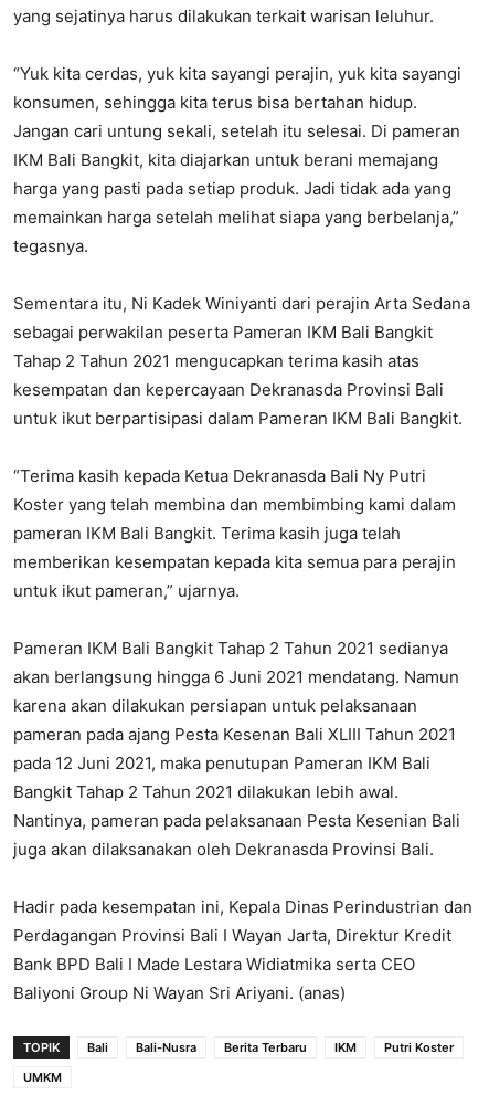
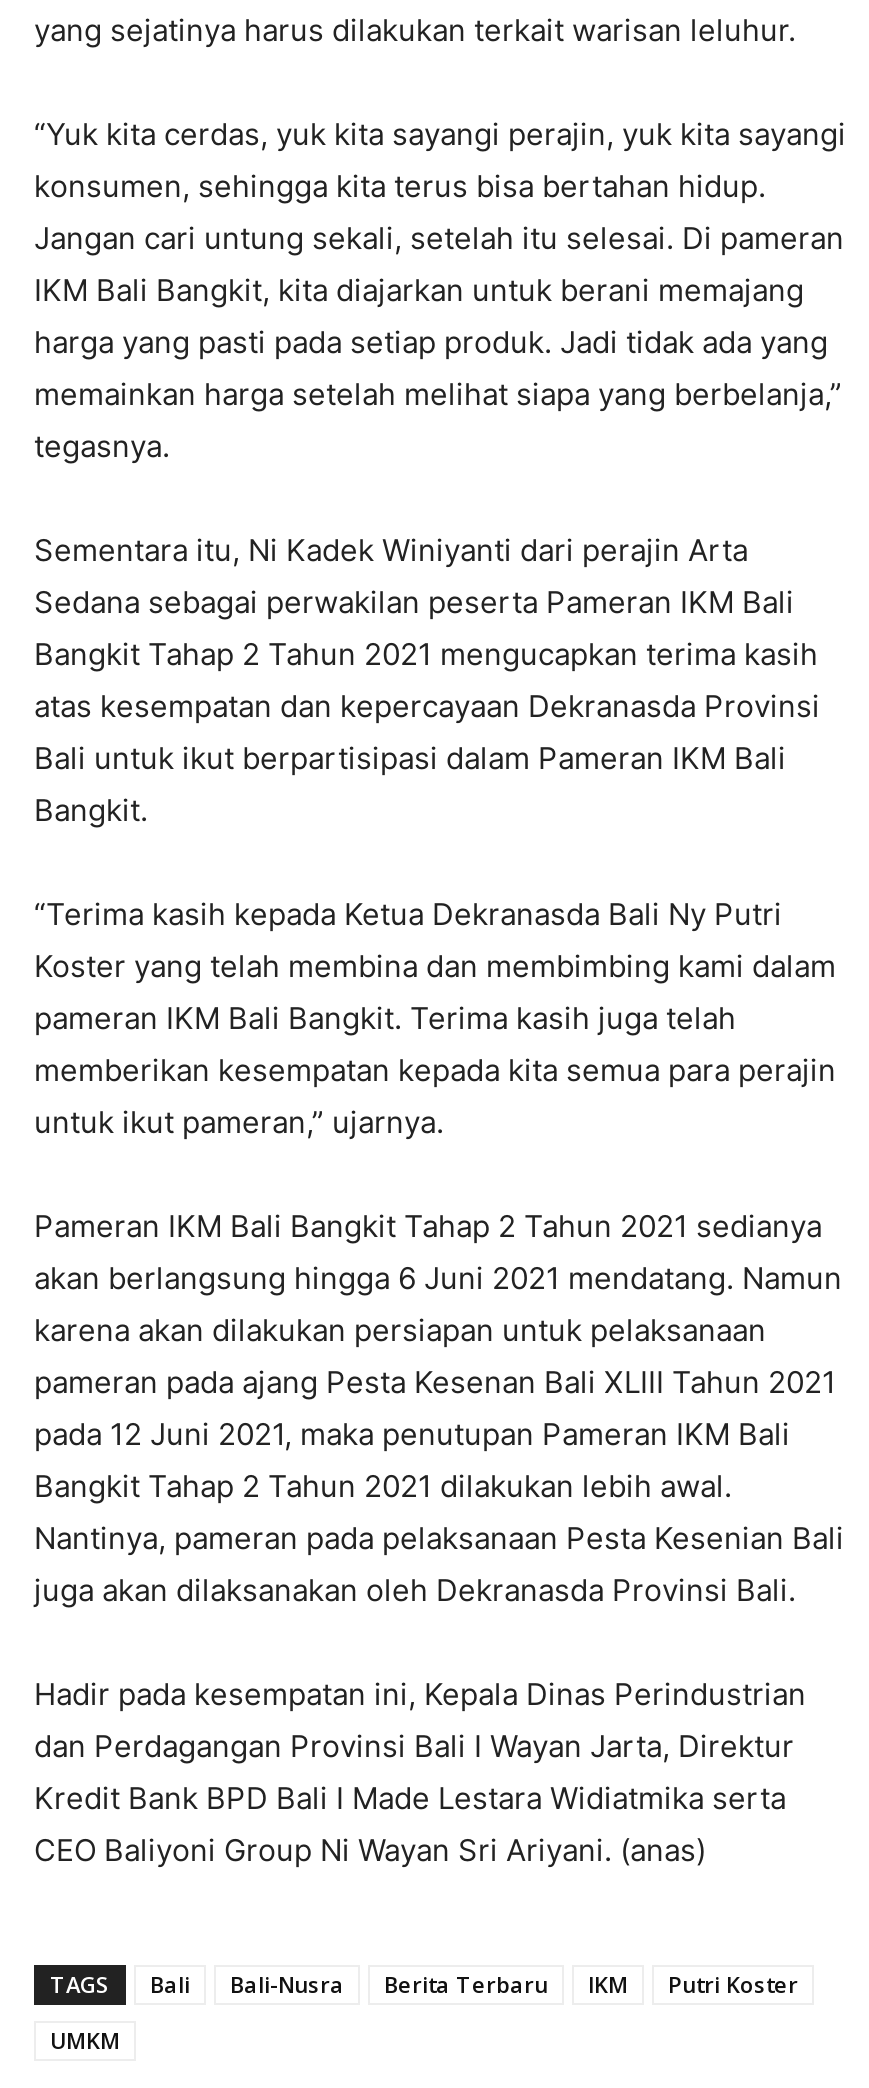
- TOPIK
+ TAGS
